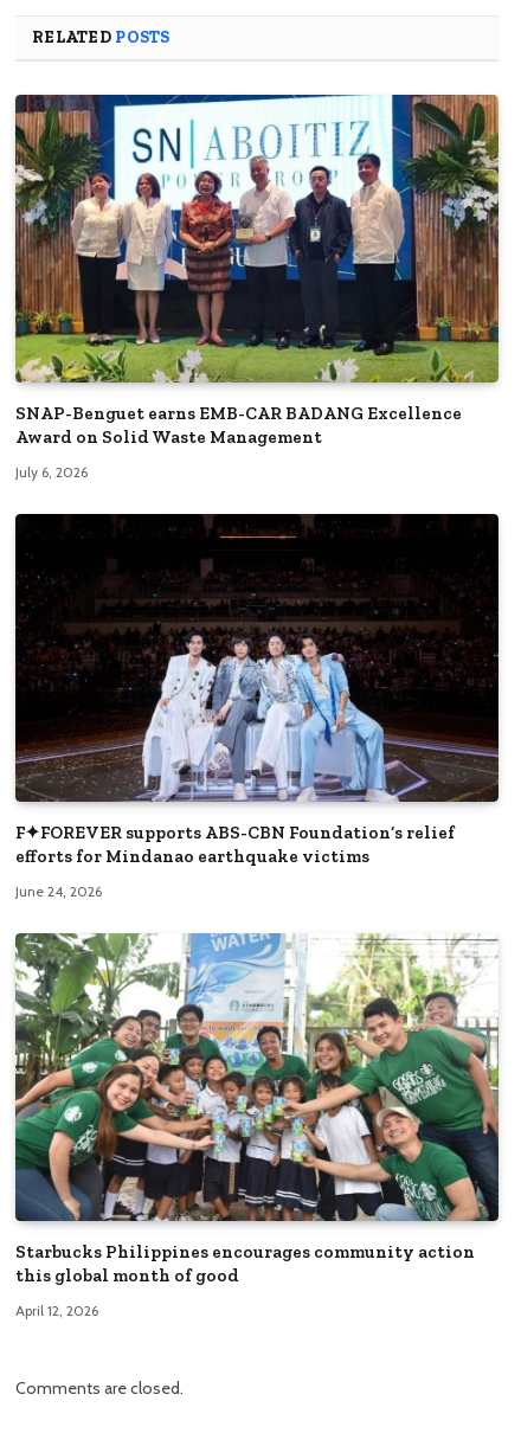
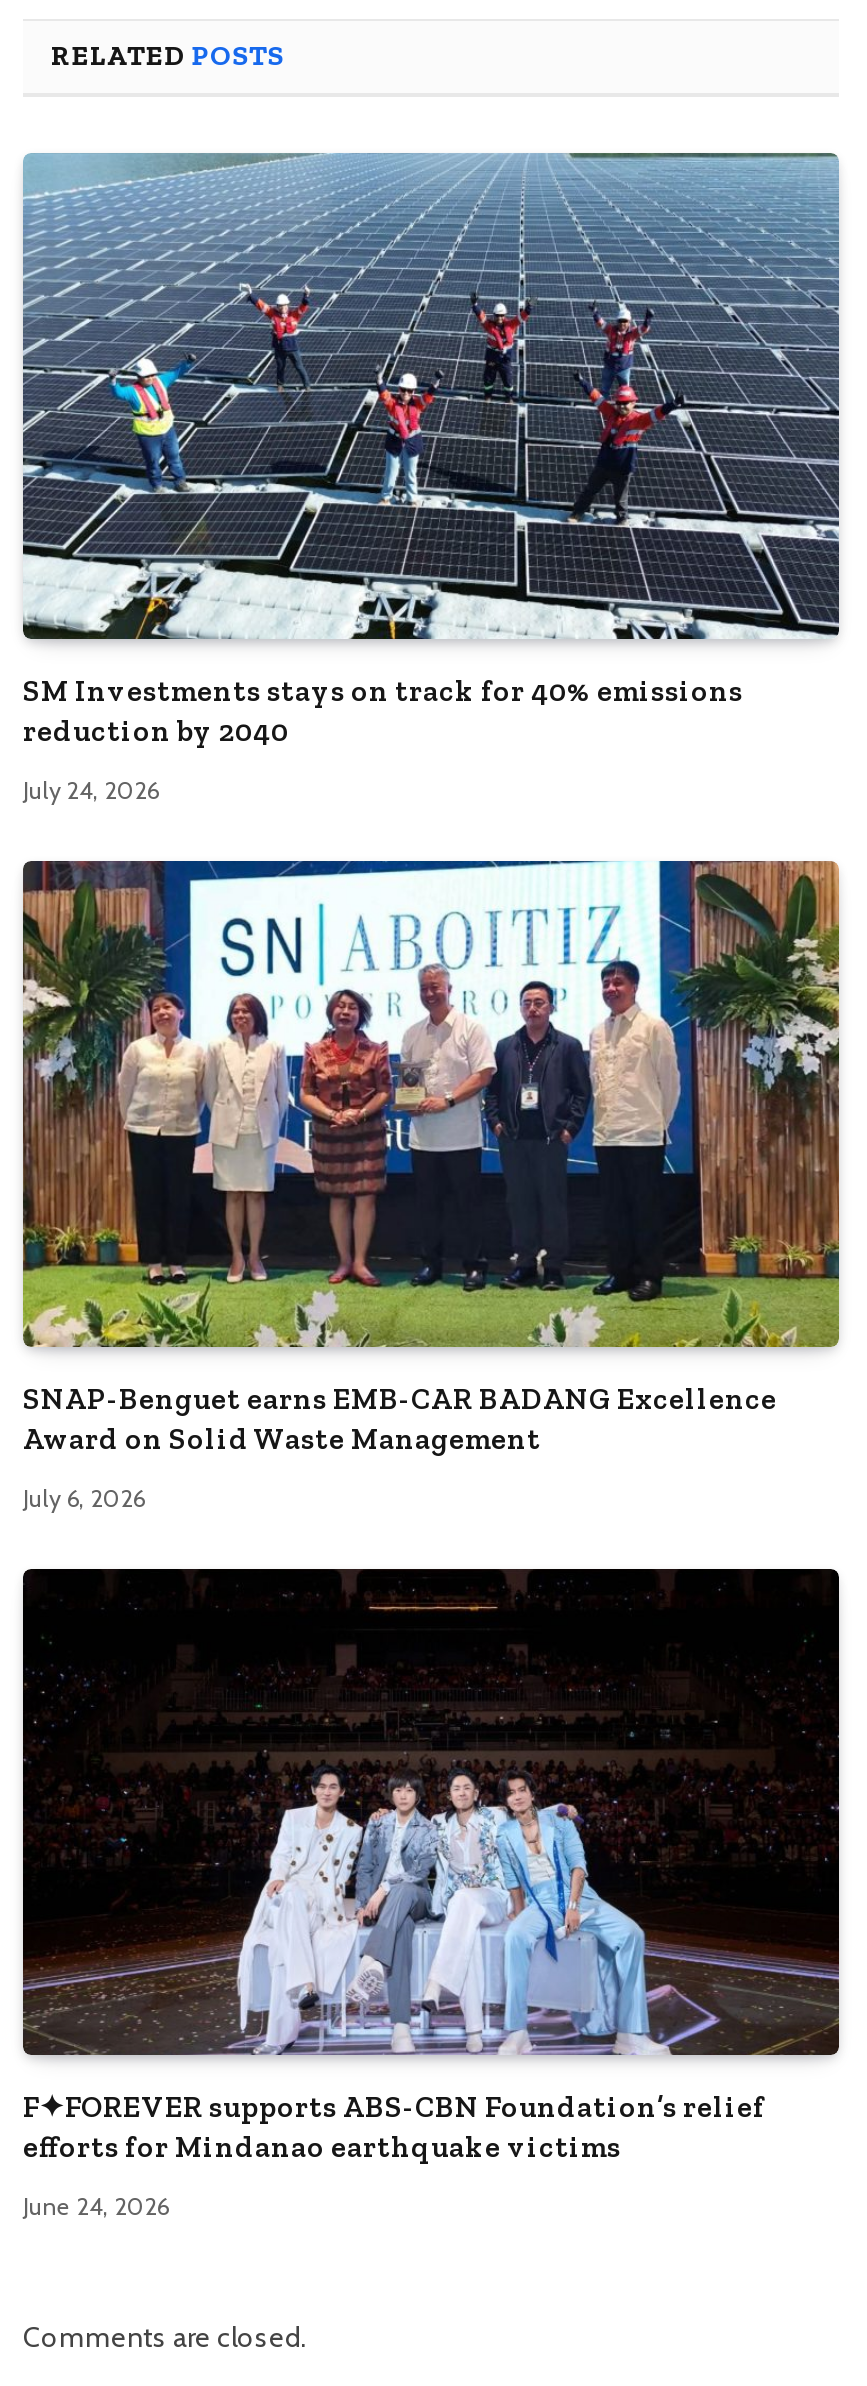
+ [image]
+ SM Investments stays on track for 40% emissions
+ reduction by 2040
+ July 24, 2026

moved down: [image] | SNAP-Benguet earns EMB-CAR BADANG Excellence | Award on Solid Waste Management | July 6, 2026 | efforts for Mindanao earthquake victims | June 24, 2026

- [image]
- Starbucks Philippines encourages community action
- this global month of good
- April 12, 2026
